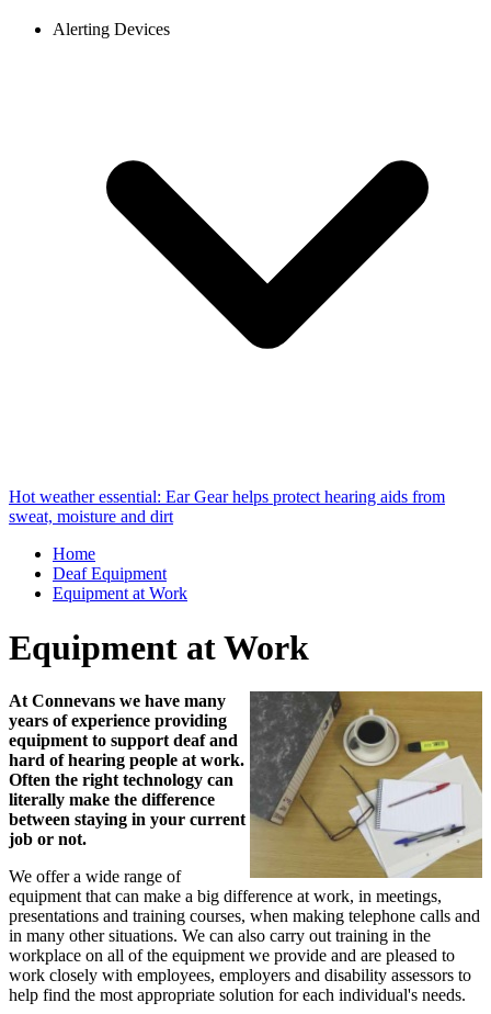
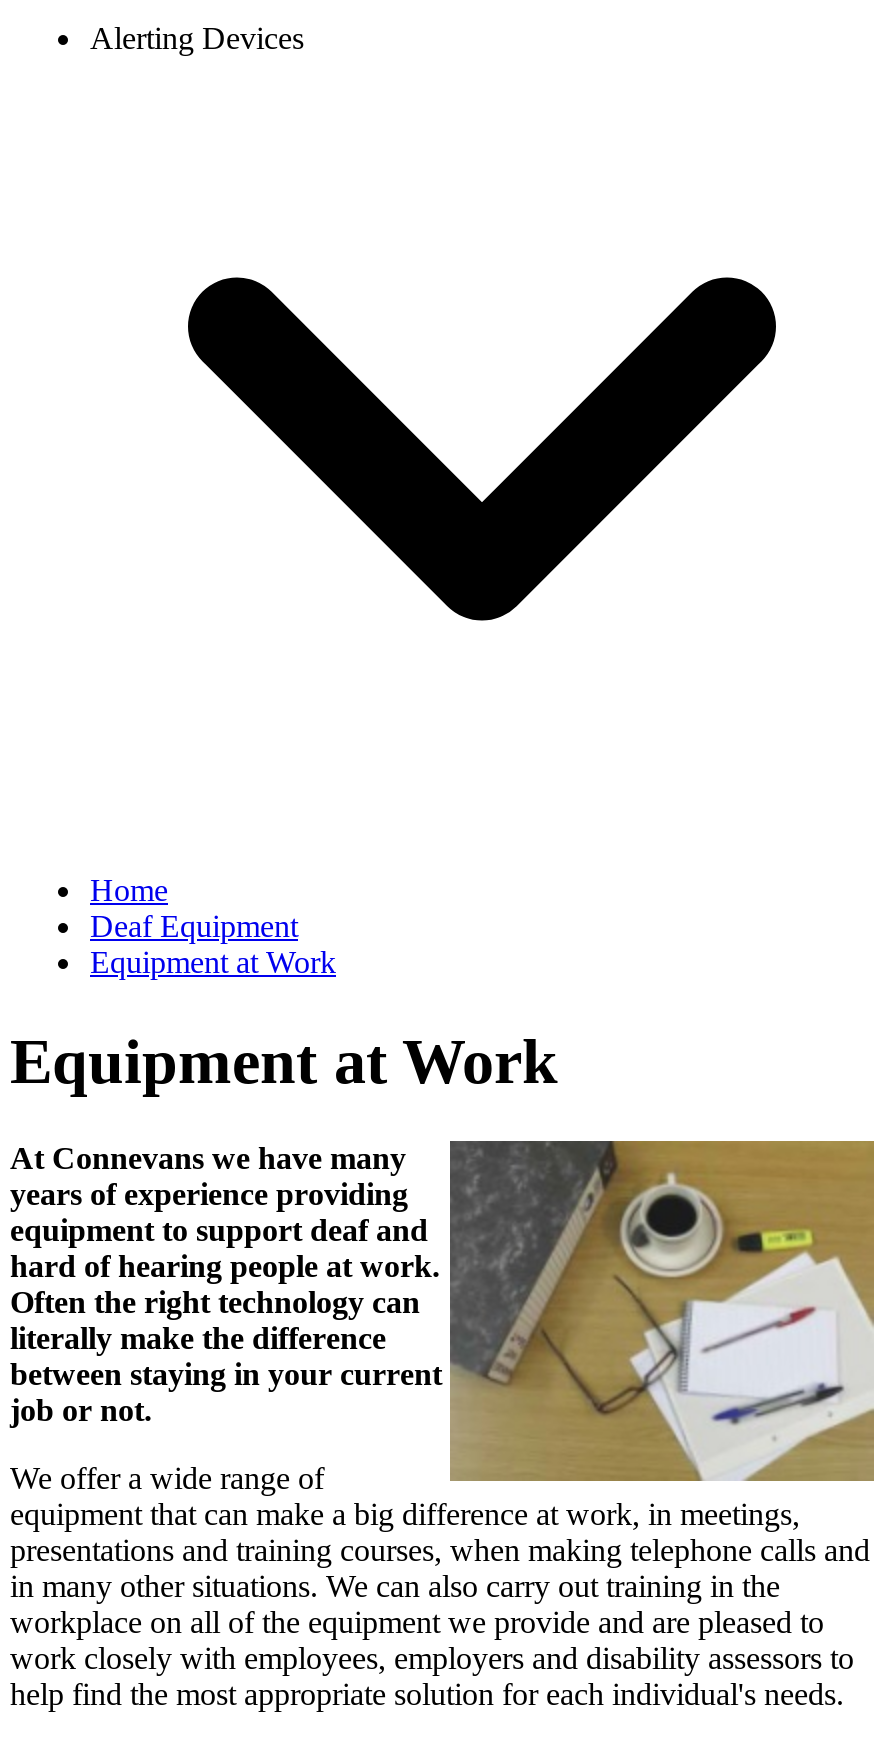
- Hot weather essential: Ear Gear helps protect hearing aids from
- sweat, moisture and dirt
